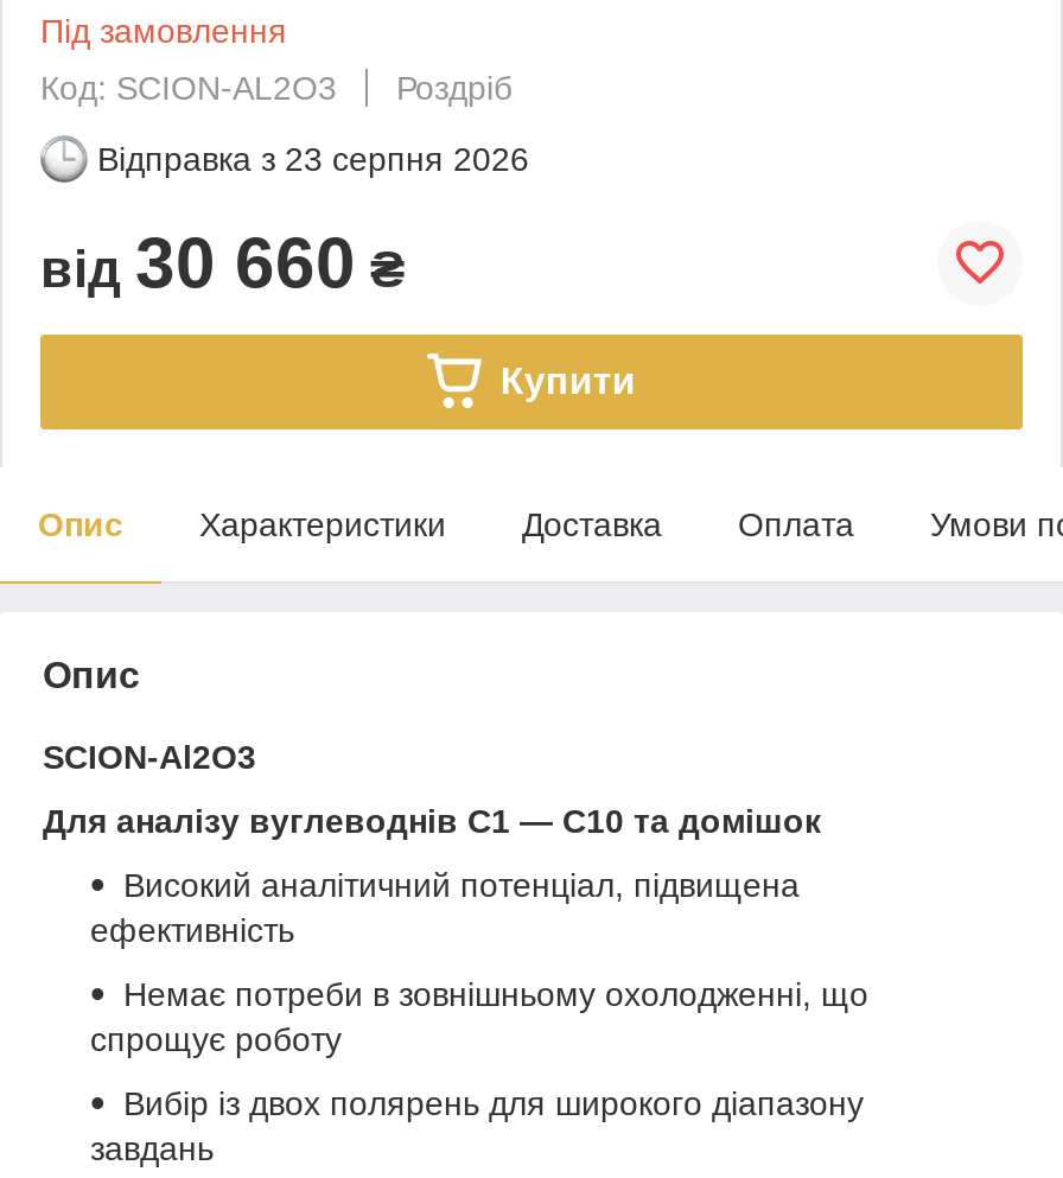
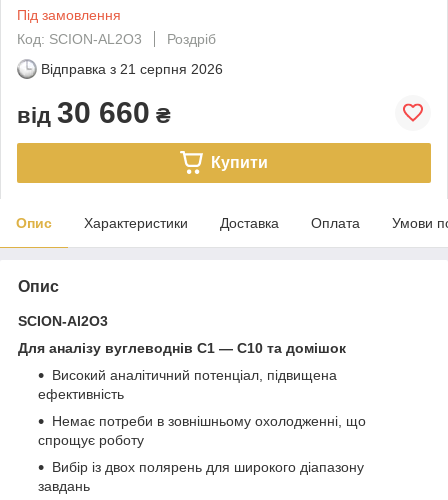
- Відправка з 23 серпня 2026
+ Відправка з 21 серпня 2026
